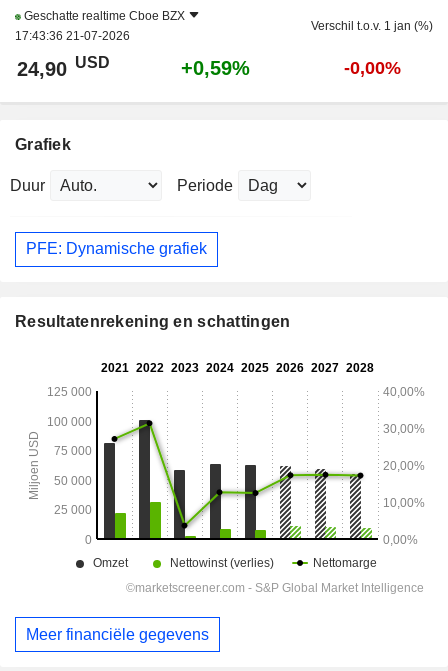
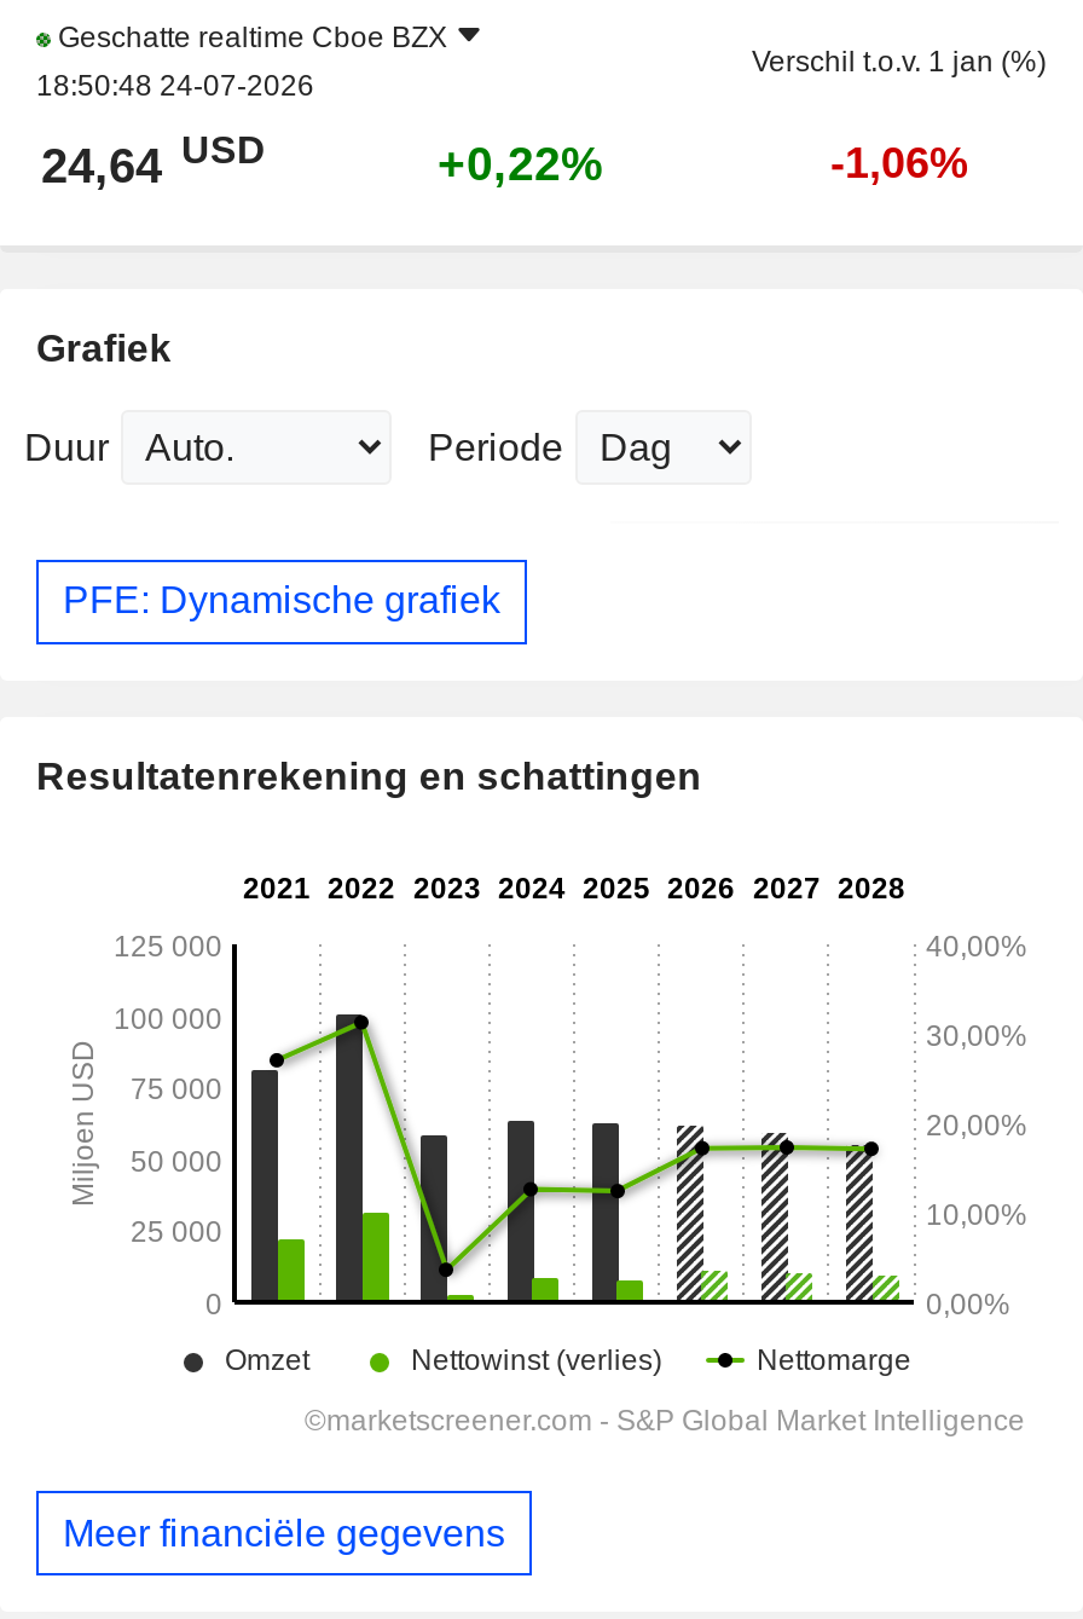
- 17:43:36 21-07-2026
+ 18:50:48 24-07-2026

- 24,90 USD
+ 24,64 USD

- +0,59%
+ +0,22%

- -0,00%
+ -1,06%
